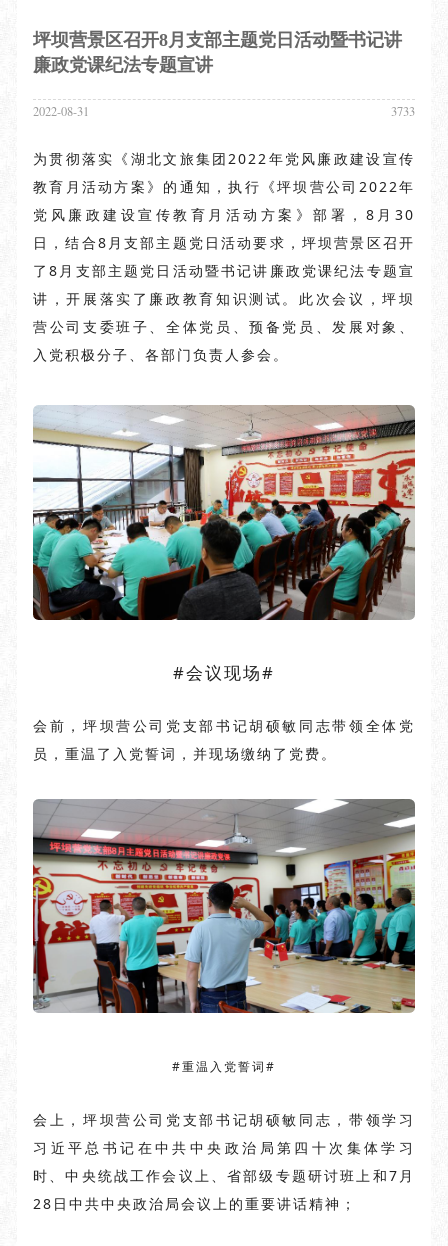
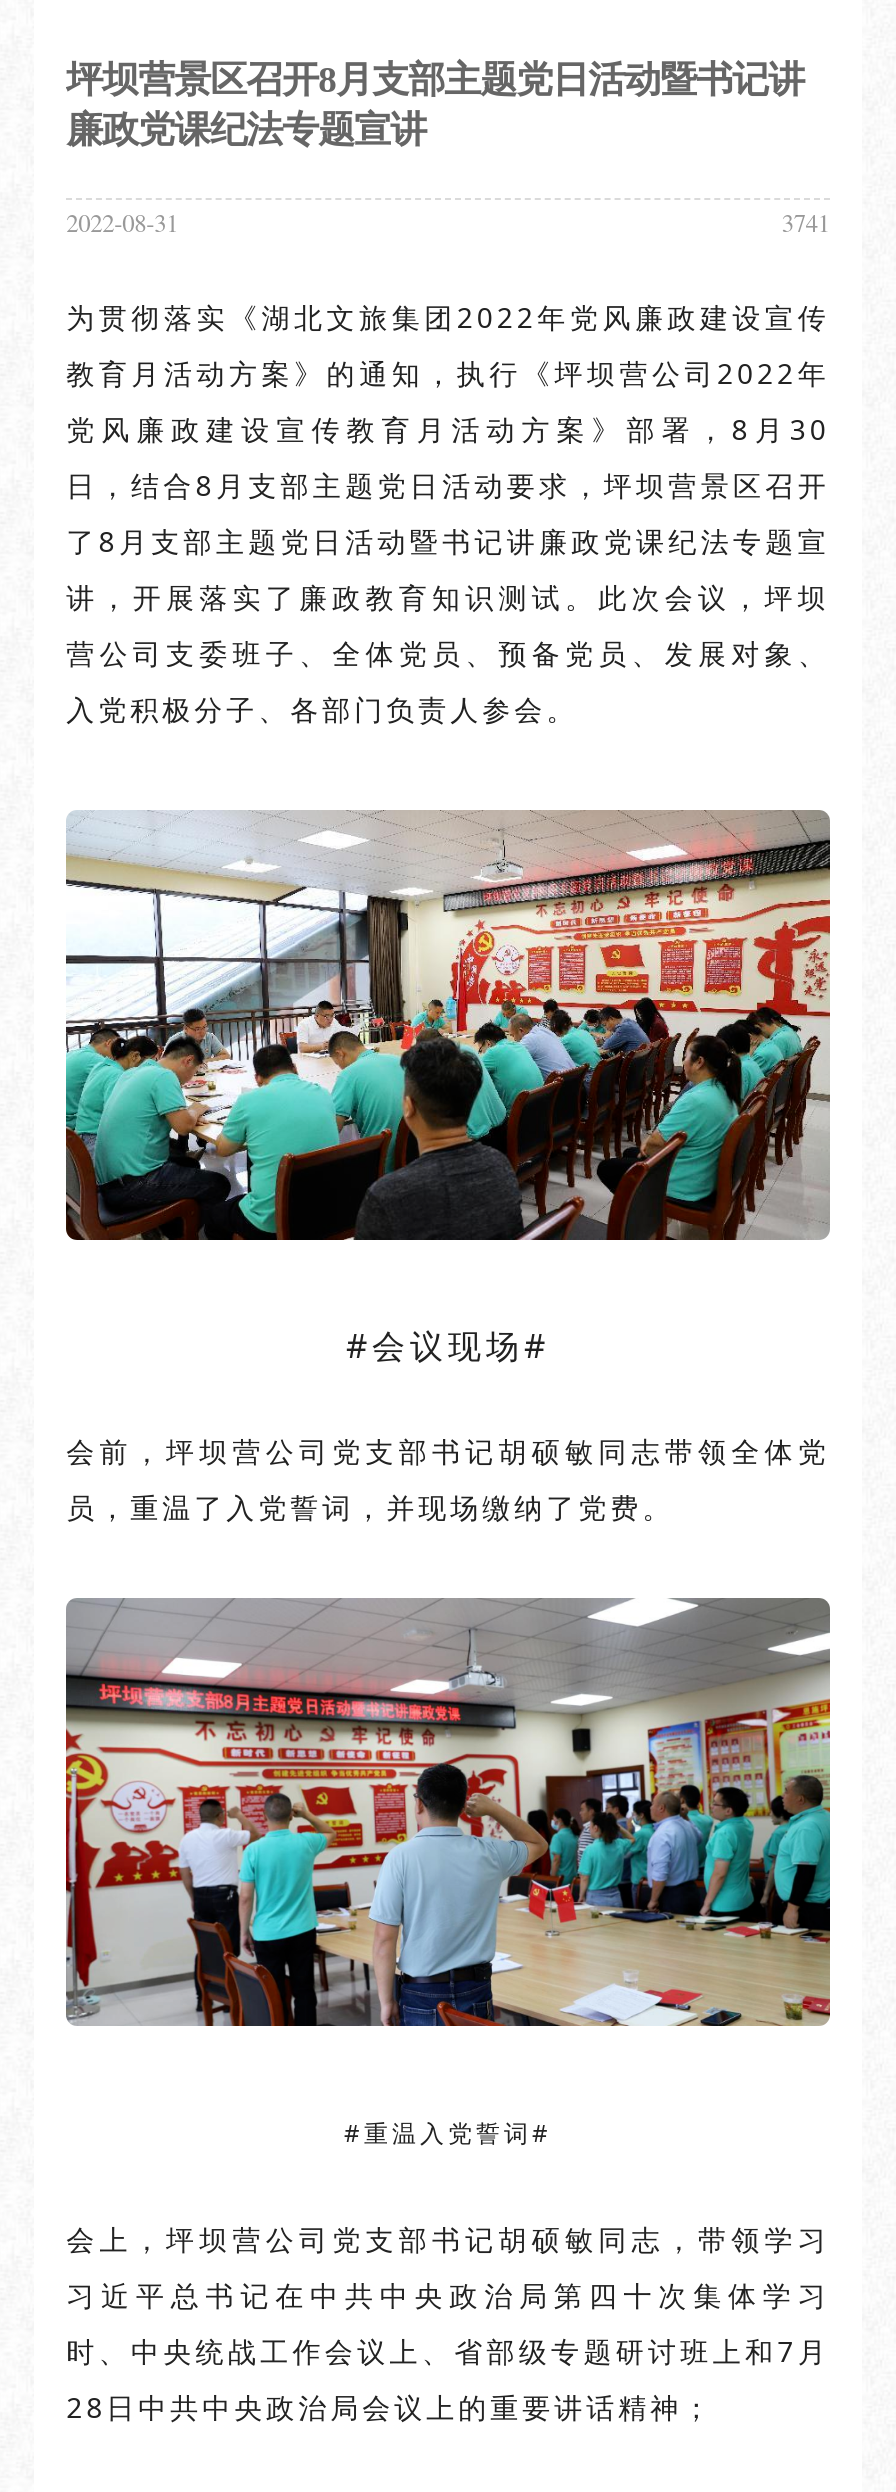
- 3733
+ 3741
